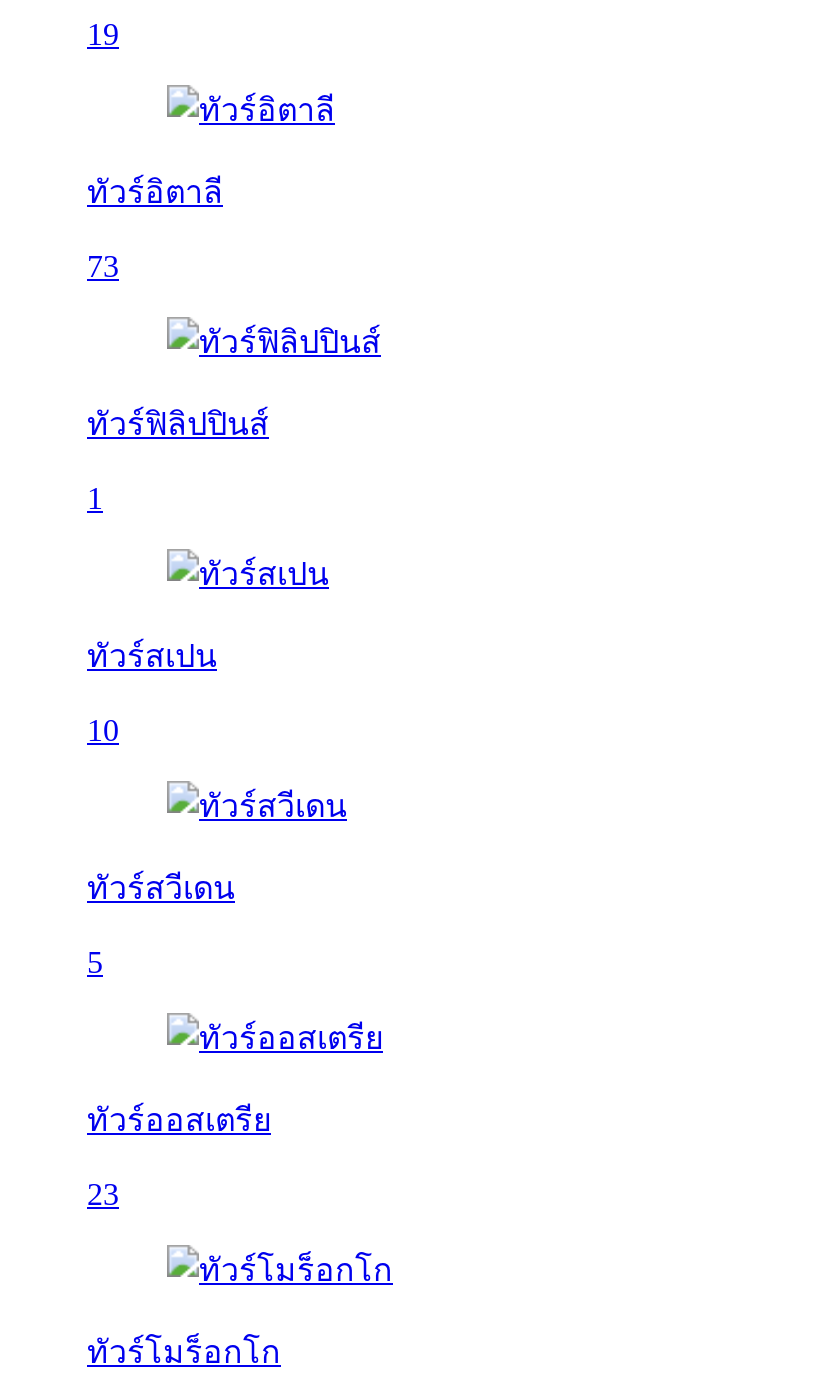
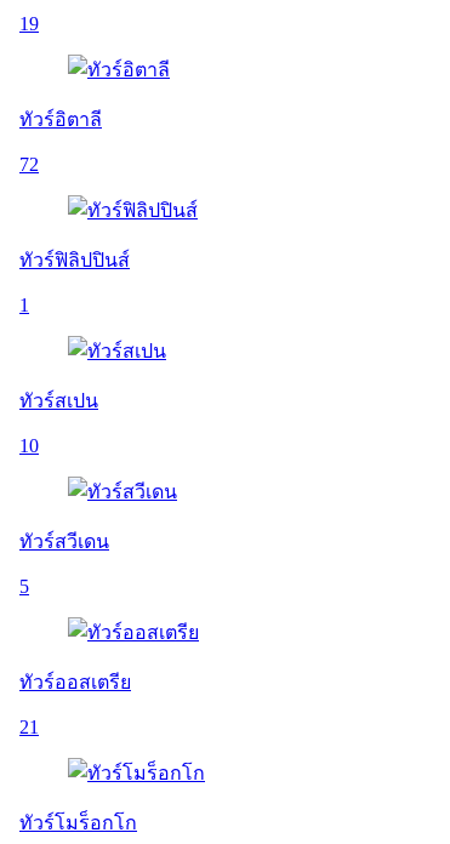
- 73
+ 72

- 23
+ 21
